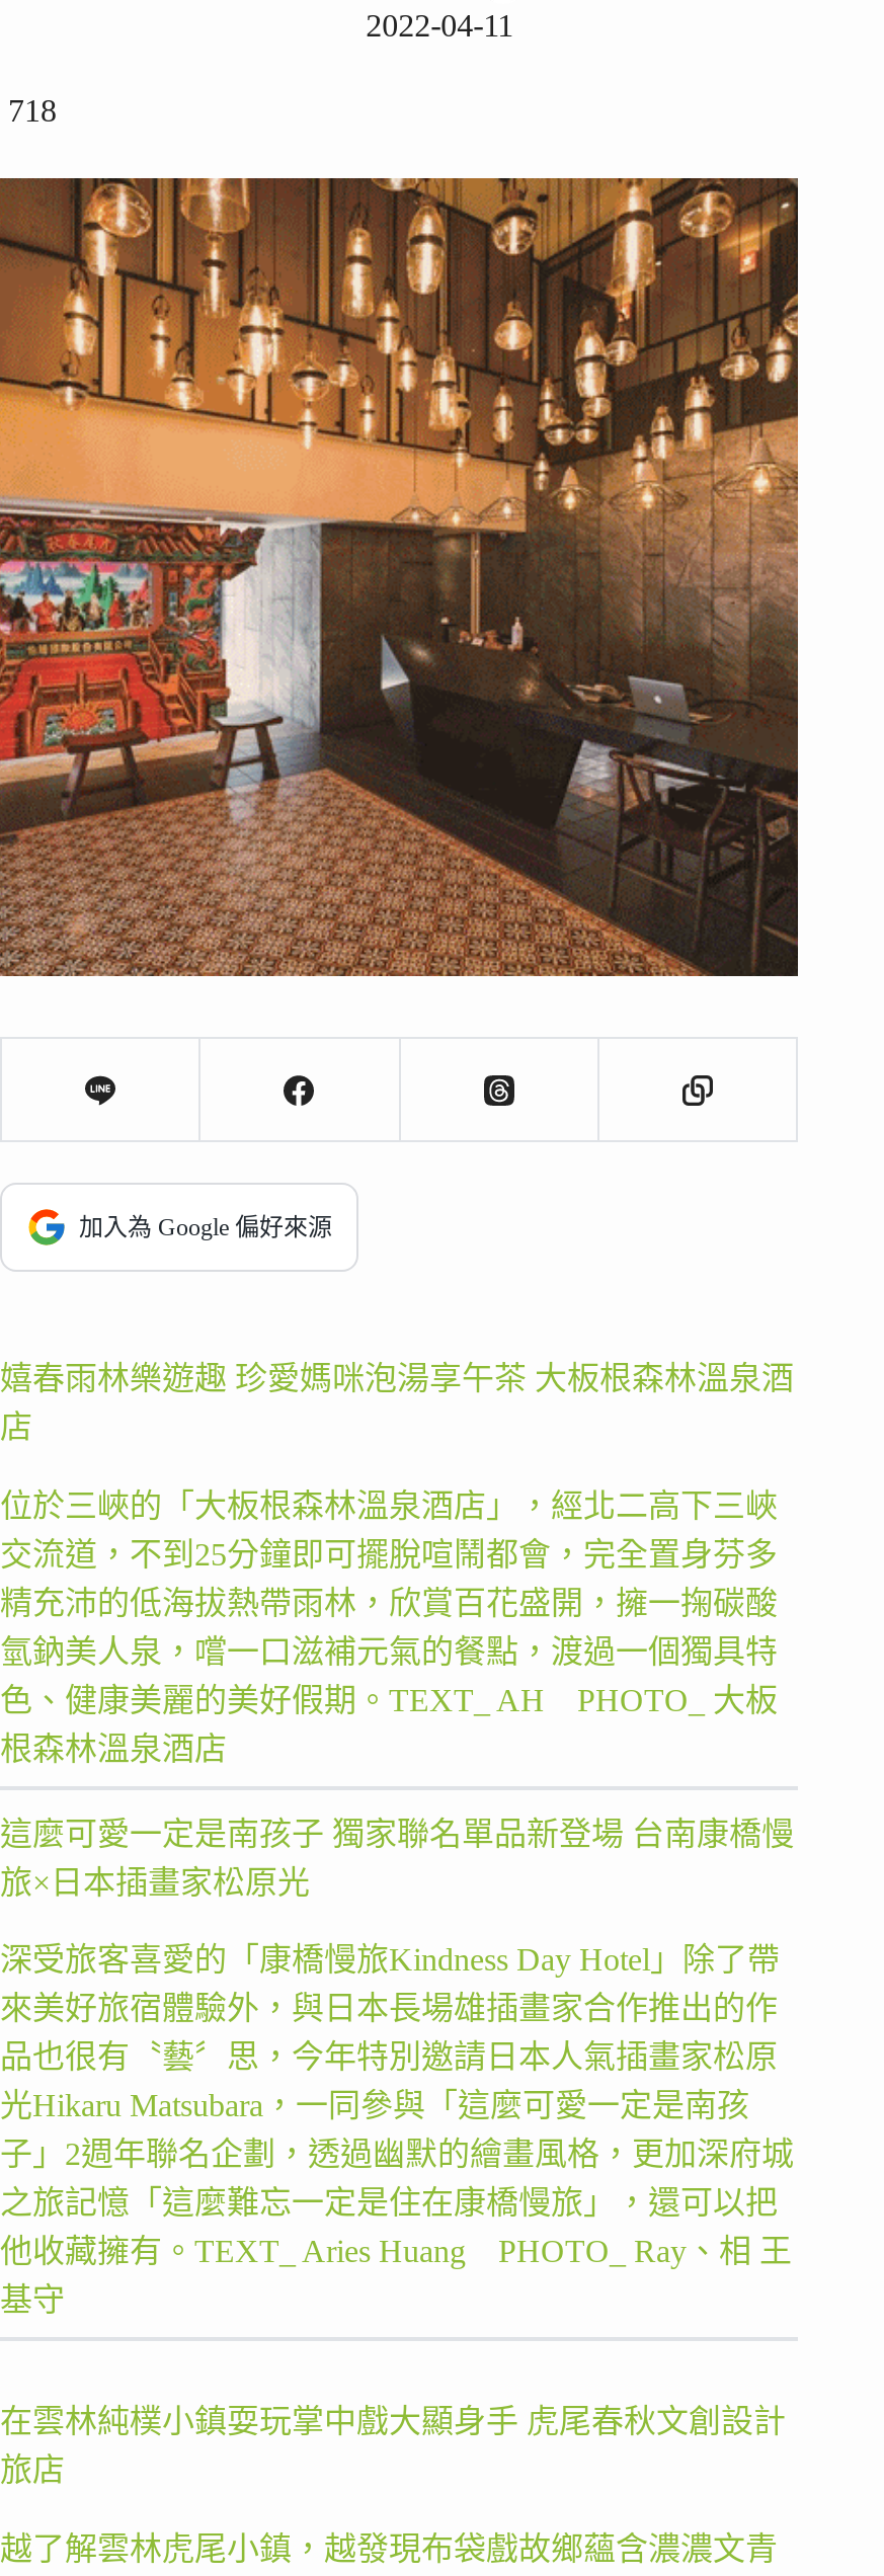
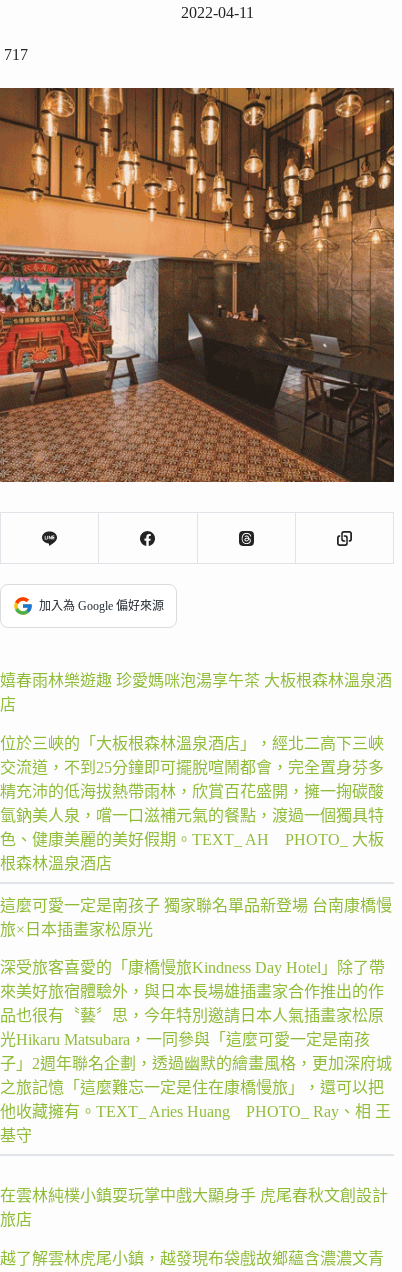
- 718
+ 717
